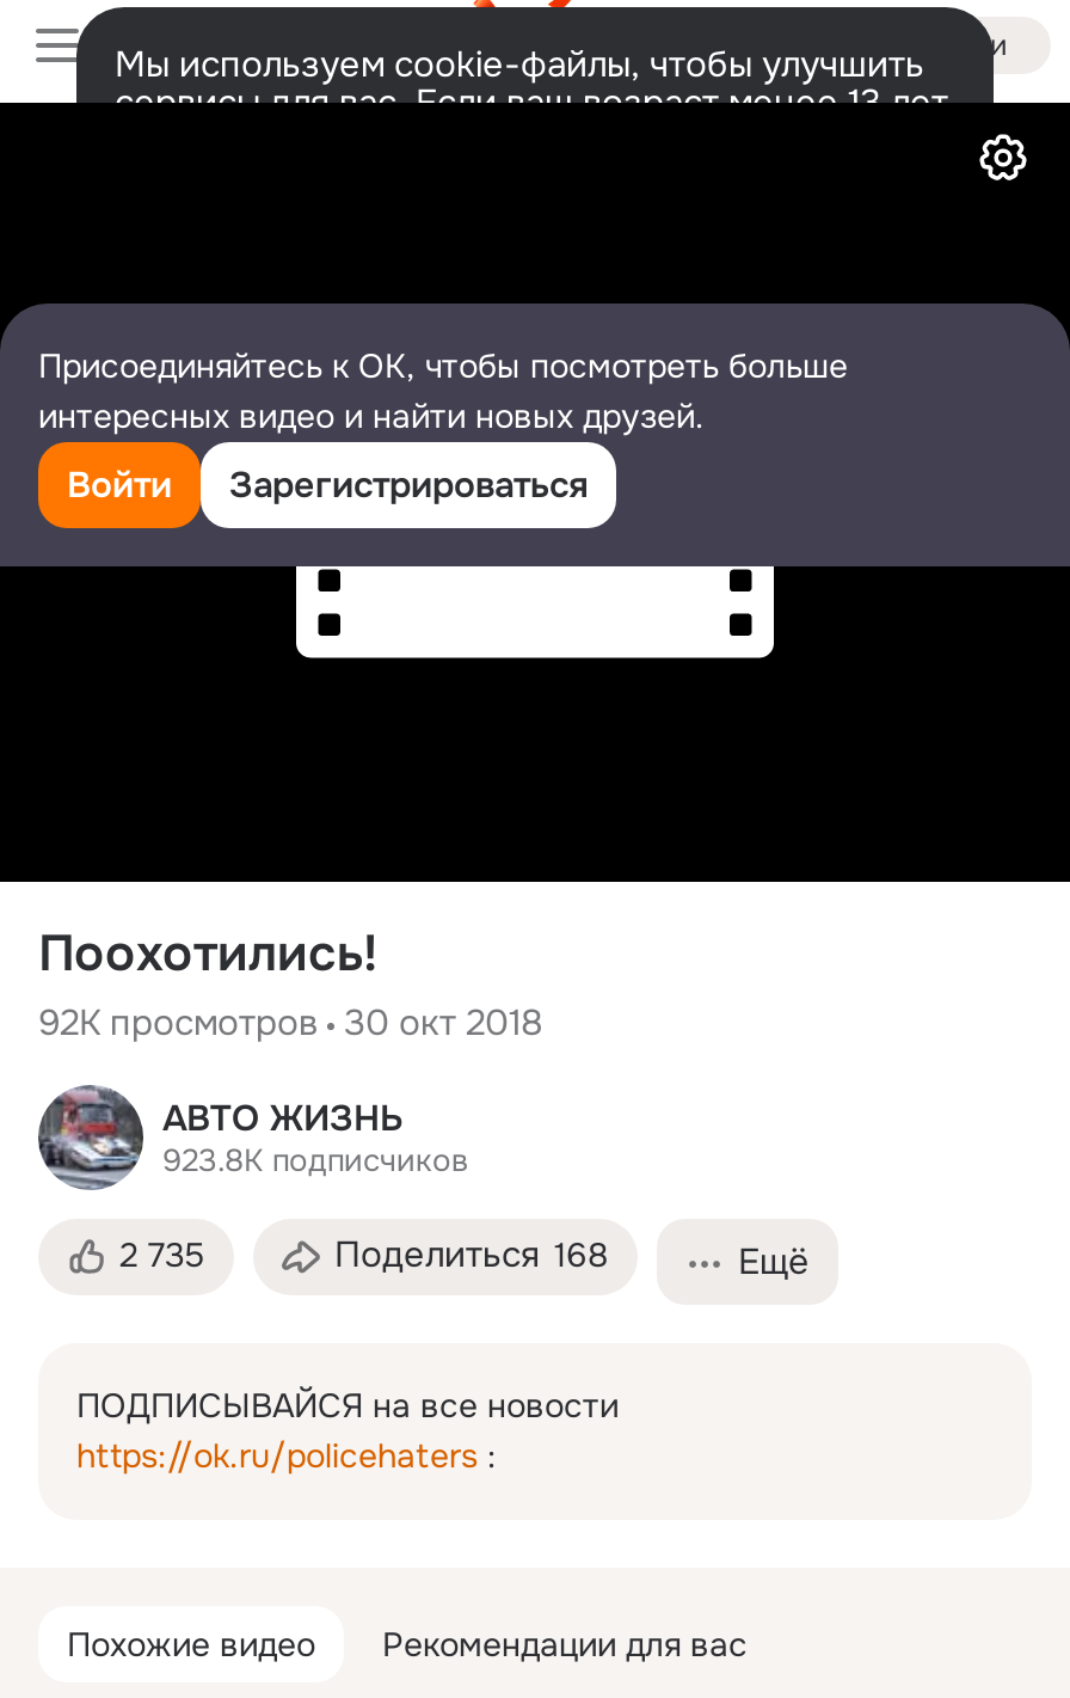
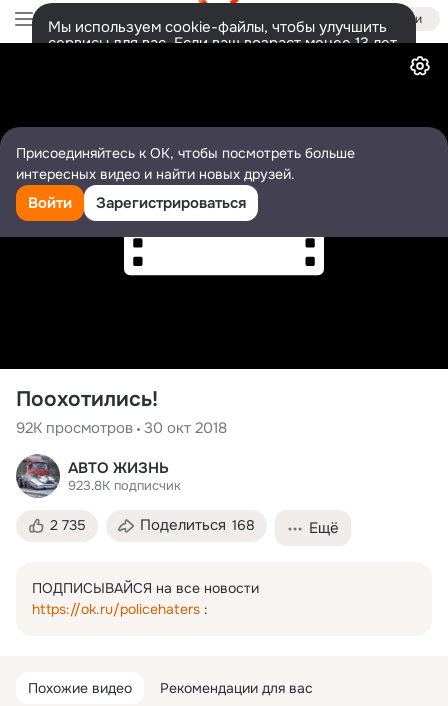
- 923.8K подписчиков
+ 923.8K подписчик
